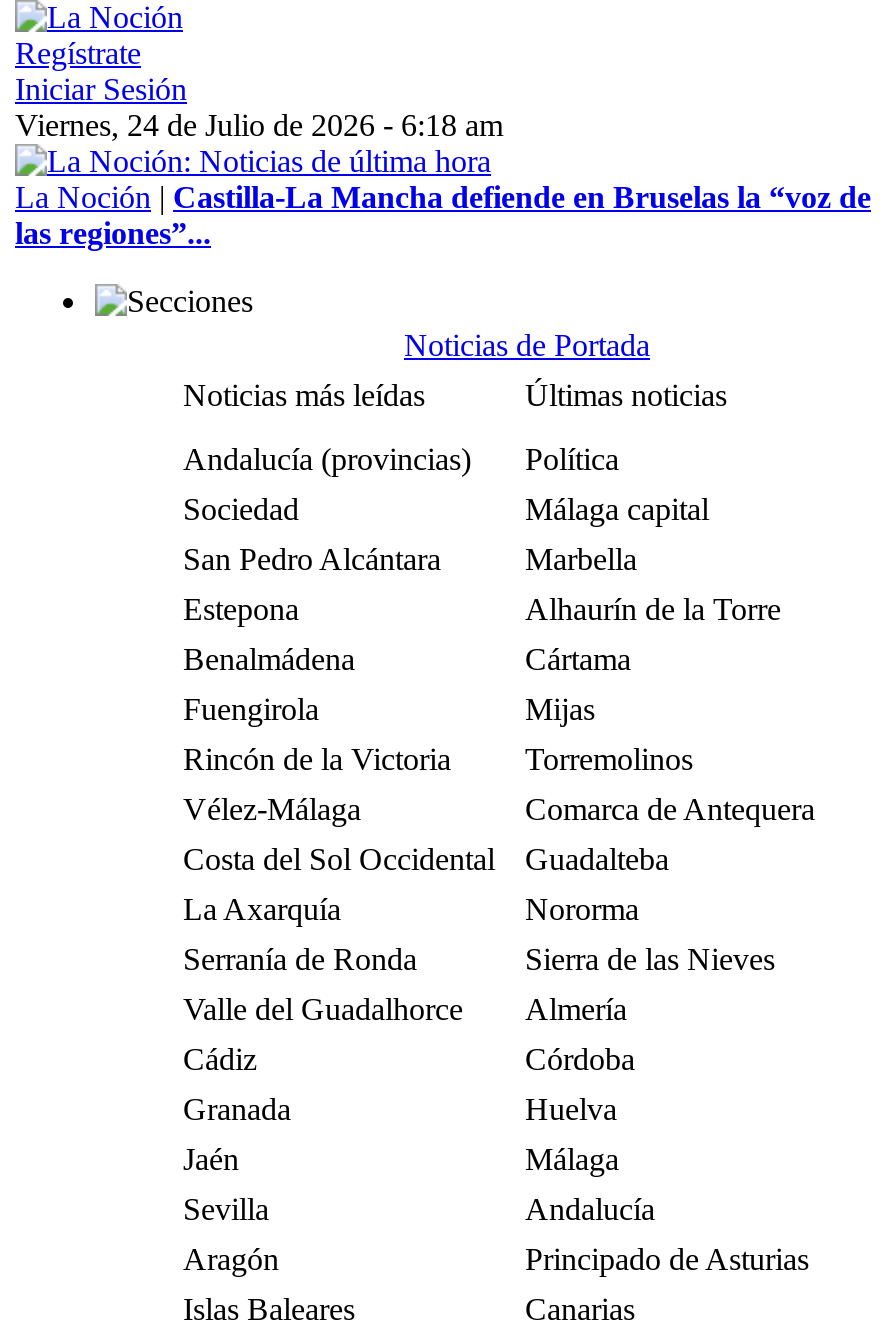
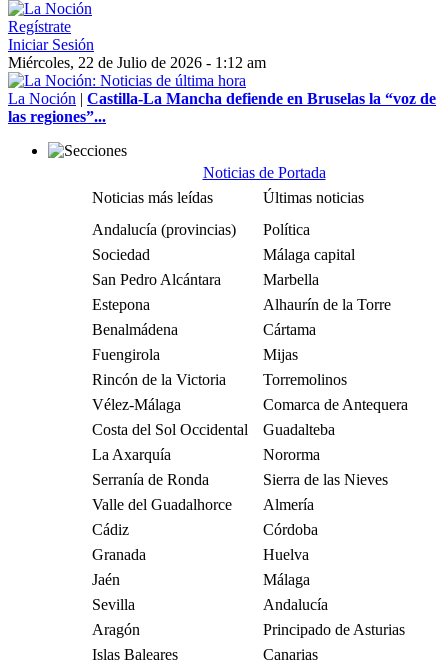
- Viernes, 24 de Julio de 2026 - 6:18 am
+ Miércoles, 22 de Julio de 2026 - 1:12 am
